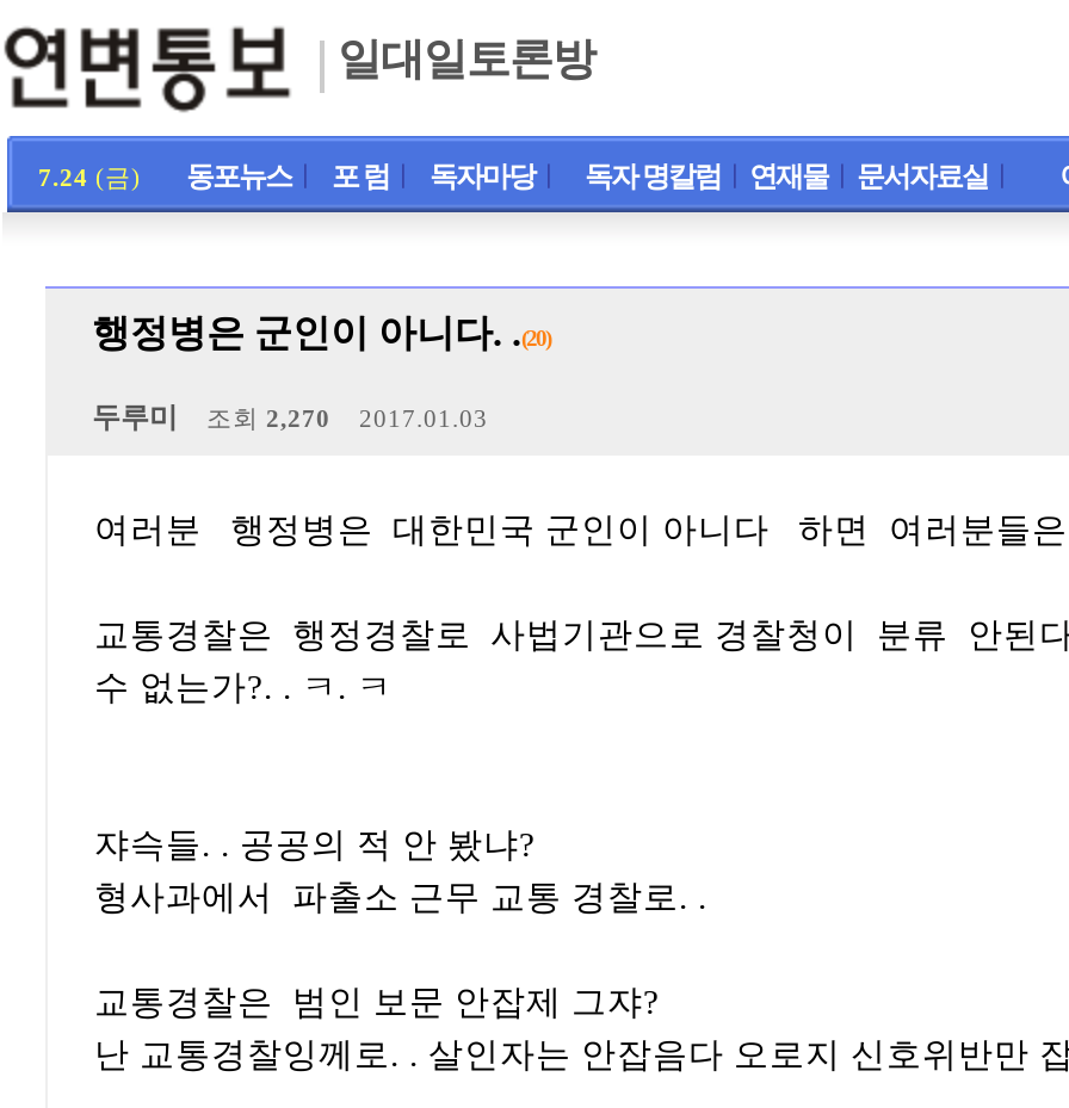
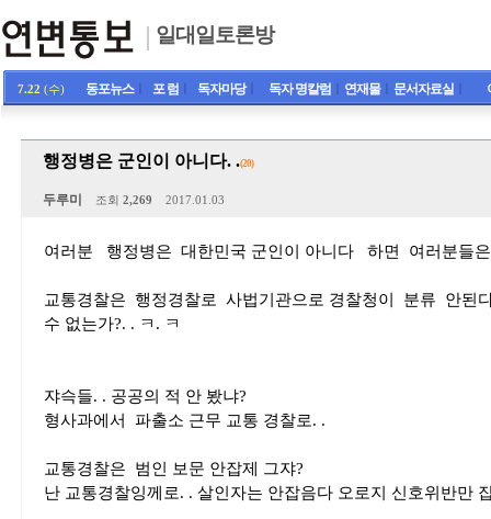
- 7.24 (금)
+ 7.22 (수)

- 두루미 조회 2,270 2017.01.03
+ 두루미 조회 2,269 2017.01.03
